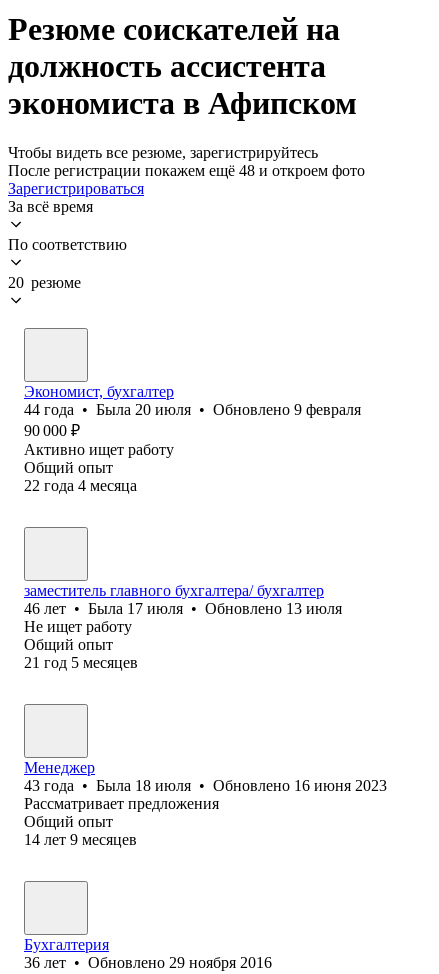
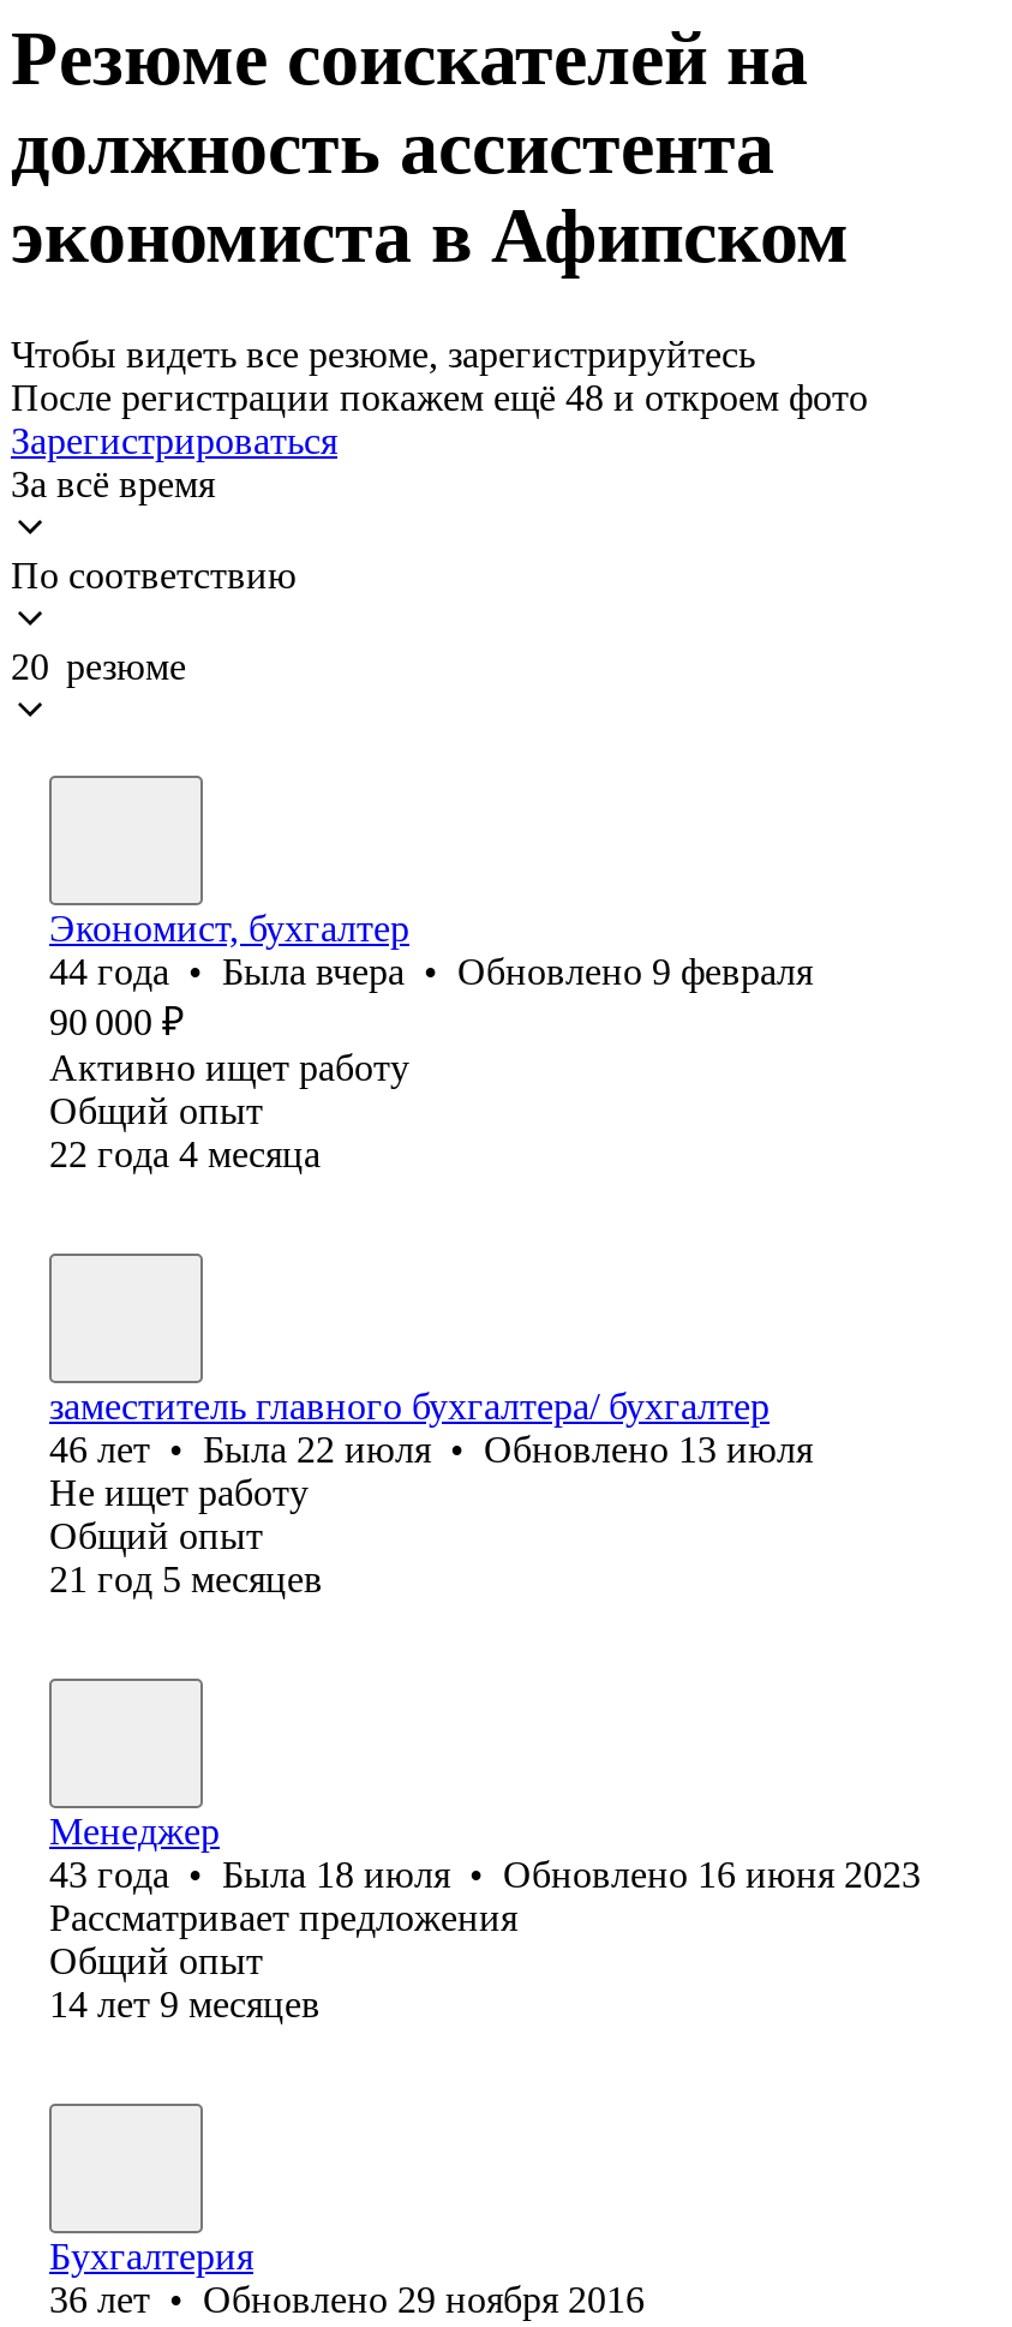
- 44 года • Была 20 июля • Обновлено 9 февраля
+ 44 года • Была вчера • Обновлено 9 февраля

- 46 лет • Была 17 июля • Обновлено 13 июля
+ 46 лет • Была 22 июля • Обновлено 13 июля
